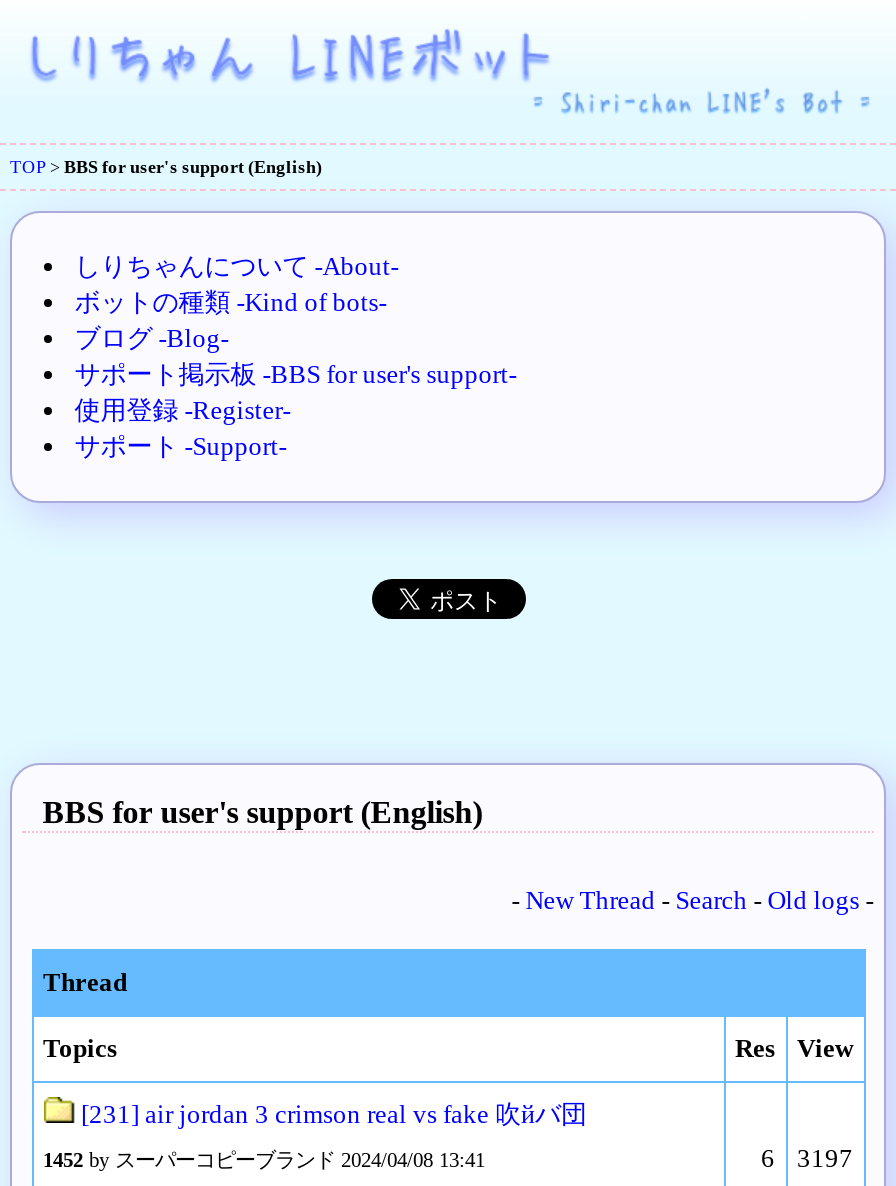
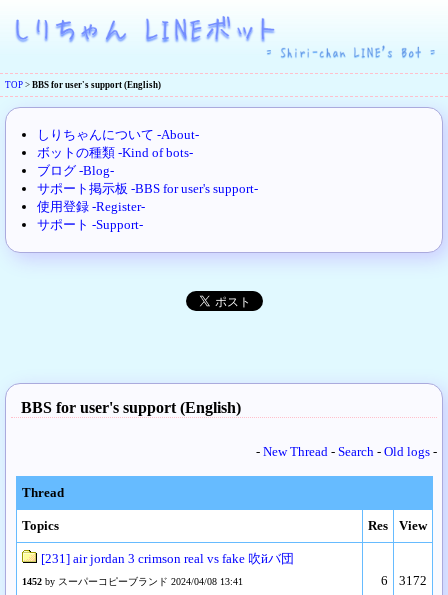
- 6 3197
+ 6 3172
